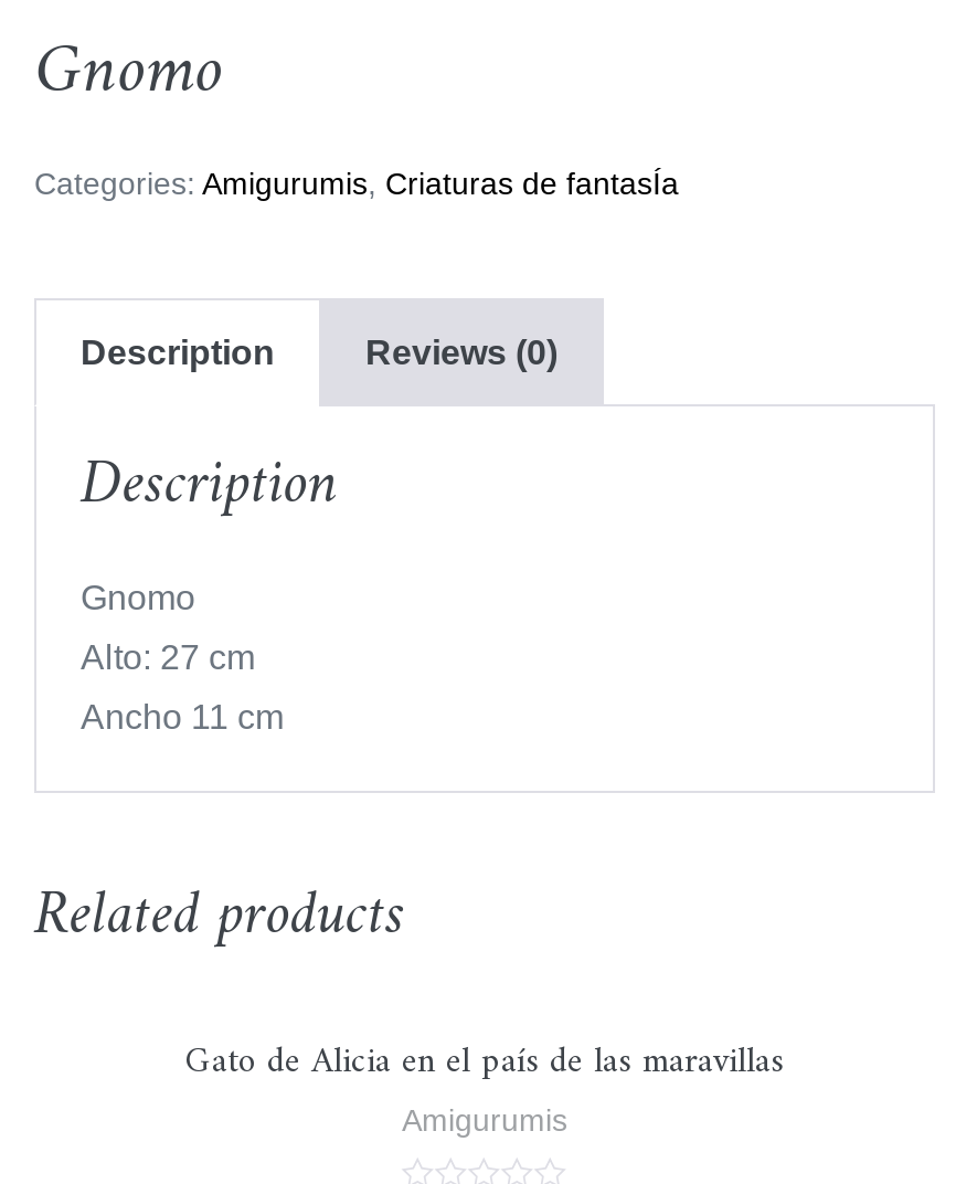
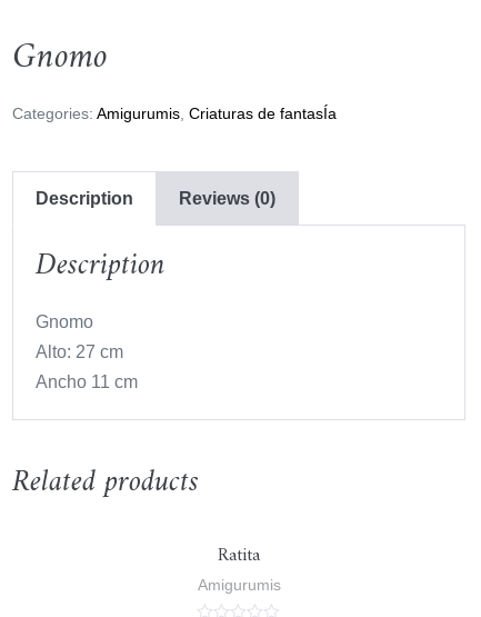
- Gato de Alicia en el país de las maravillas
+ Ratita
